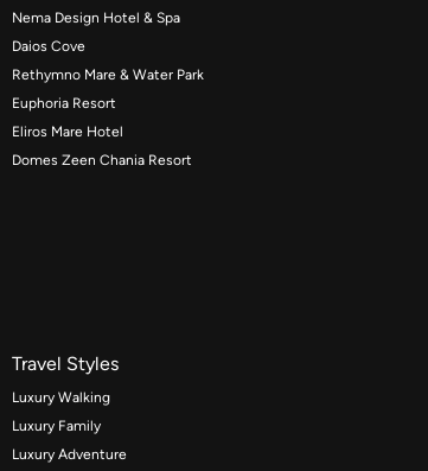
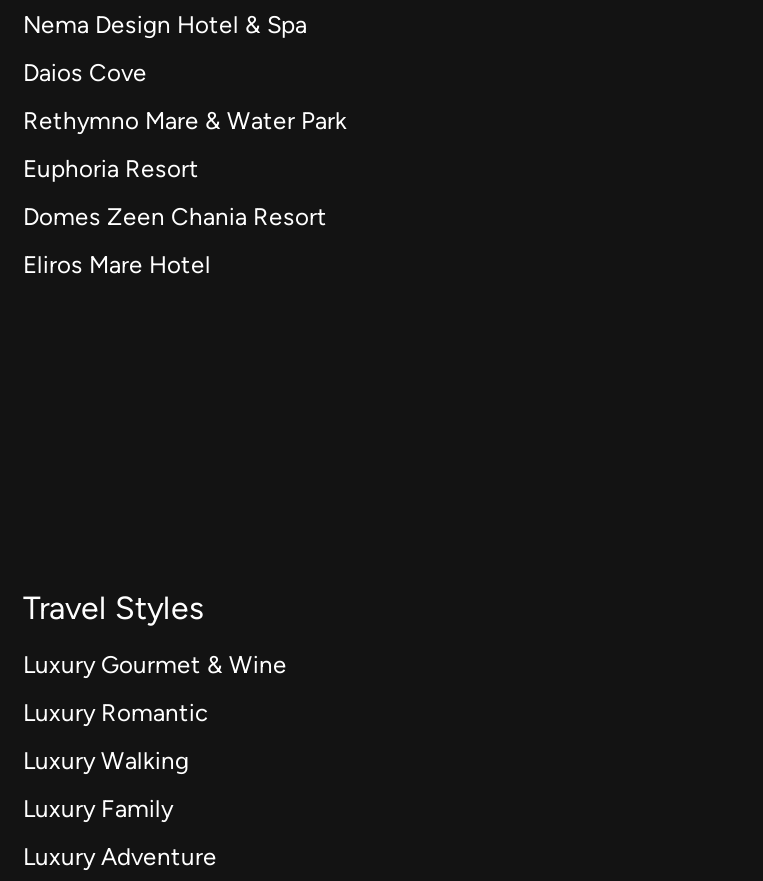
moved up: Domes Zeen Chania Resort

+ Luxury Gourmet & Wine
+ Luxury Romantic
